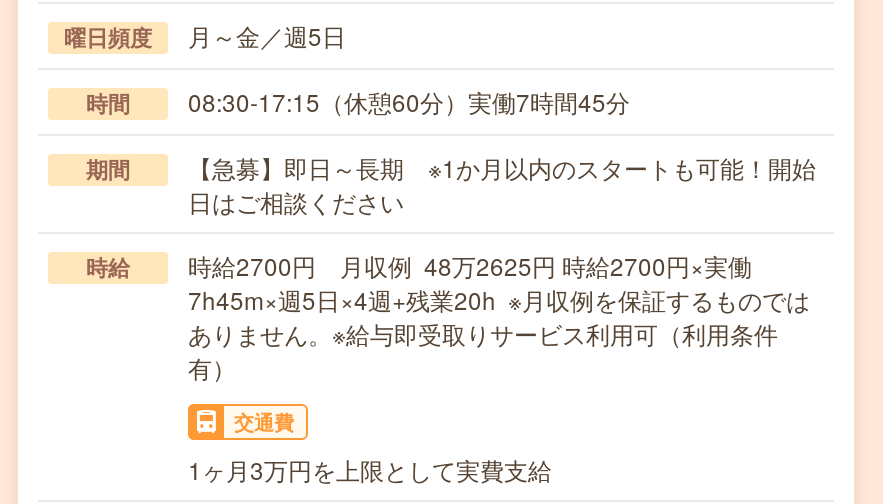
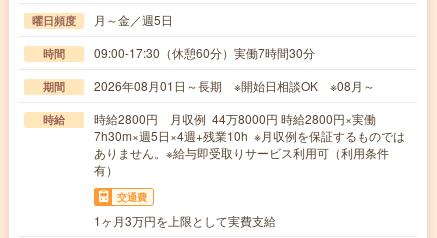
- 08:30-17:15（休憩60分）実働7時間45分
+ 09:00-17:30（休憩60分）実働7時間30分

- 【急募】即日～長期 ※1か月以内のスタートも可能！開始
- 日はご相談ください
+ 2026年08月01日～長期 ※開始日相談OK ※08月～

- 時給2700円 月収例 48万2625円 時給2700円×実働
+ 時給2800円 月収例 44万8000円 時給2800円×実働

- 7h45m×週5日×4週+残業20h ※月収例を保証するものでは
+ 7h30m×週5日×4週+残業10h ※月収例を保証するものでは
